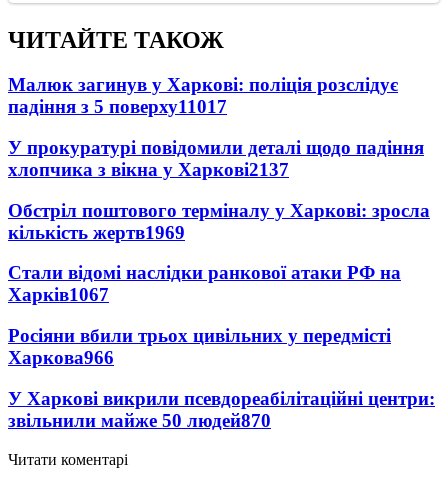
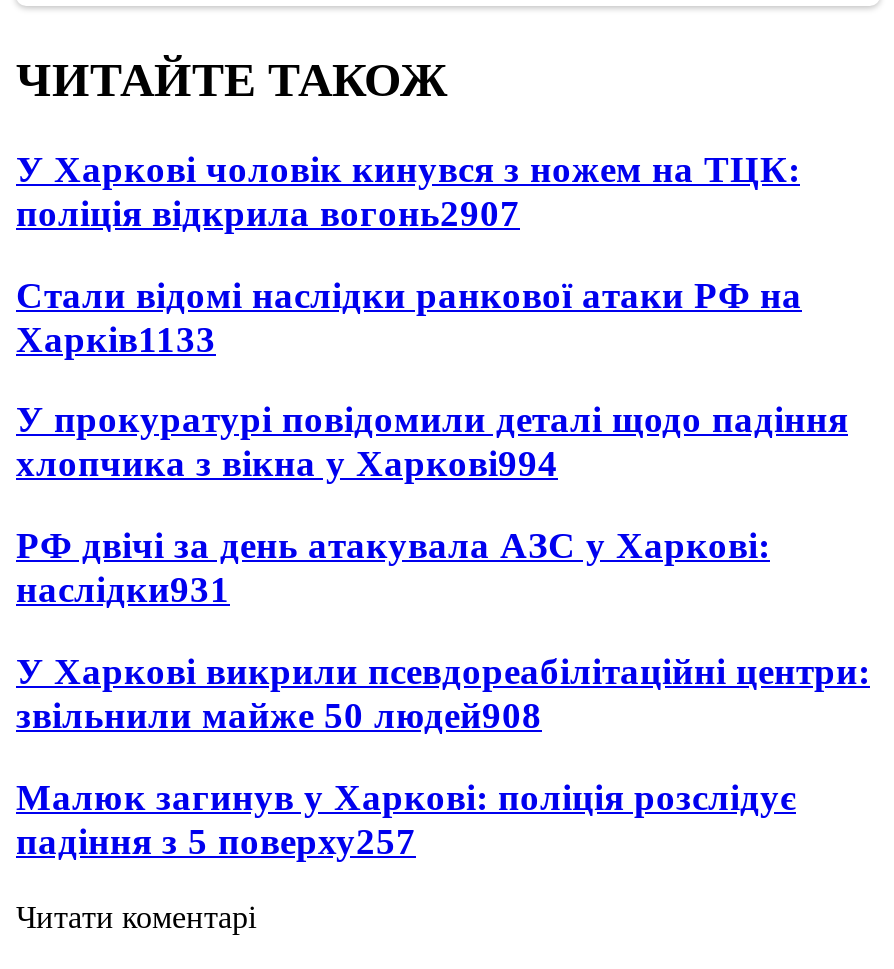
+ У Харкові чоловік кинувся з ножем на ТЦК:
+ поліція відкрила вогонь2907
+ Харків1133
+ хлопчика з вікна у Харкові994
+ РФ двічі за день атакувала АЗС у Харкові:
+ наслідки931
+ звільнили майже 50 людей908

moved down: Малюк загинув у Харкові: поліція розслідує

- падіння з 5 поверху11017
- хлопчика з вікна у Харкові2137
- Обстріл поштового терміналу у Харкові: зросла
- кількість жертв1969
- Харків1067
- Росіяни вбили трьох цивільних у передмісті
- Харкова966
- звільнили майже 50 людей870
+ падіння з 5 поверху257

moved up: У прокуратурі повідомили деталі щодо падіння

moved up: Стали відомі наслідки ранкової атаки РФ на

moved up: У Харкові викрили псевдореабілітаційні центри:
